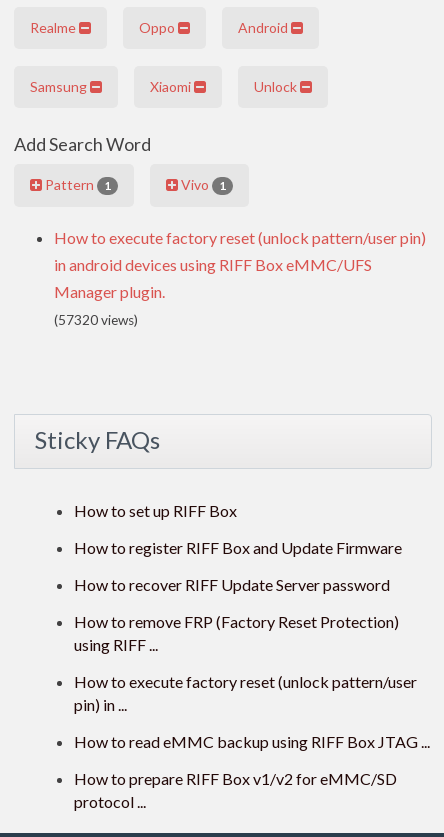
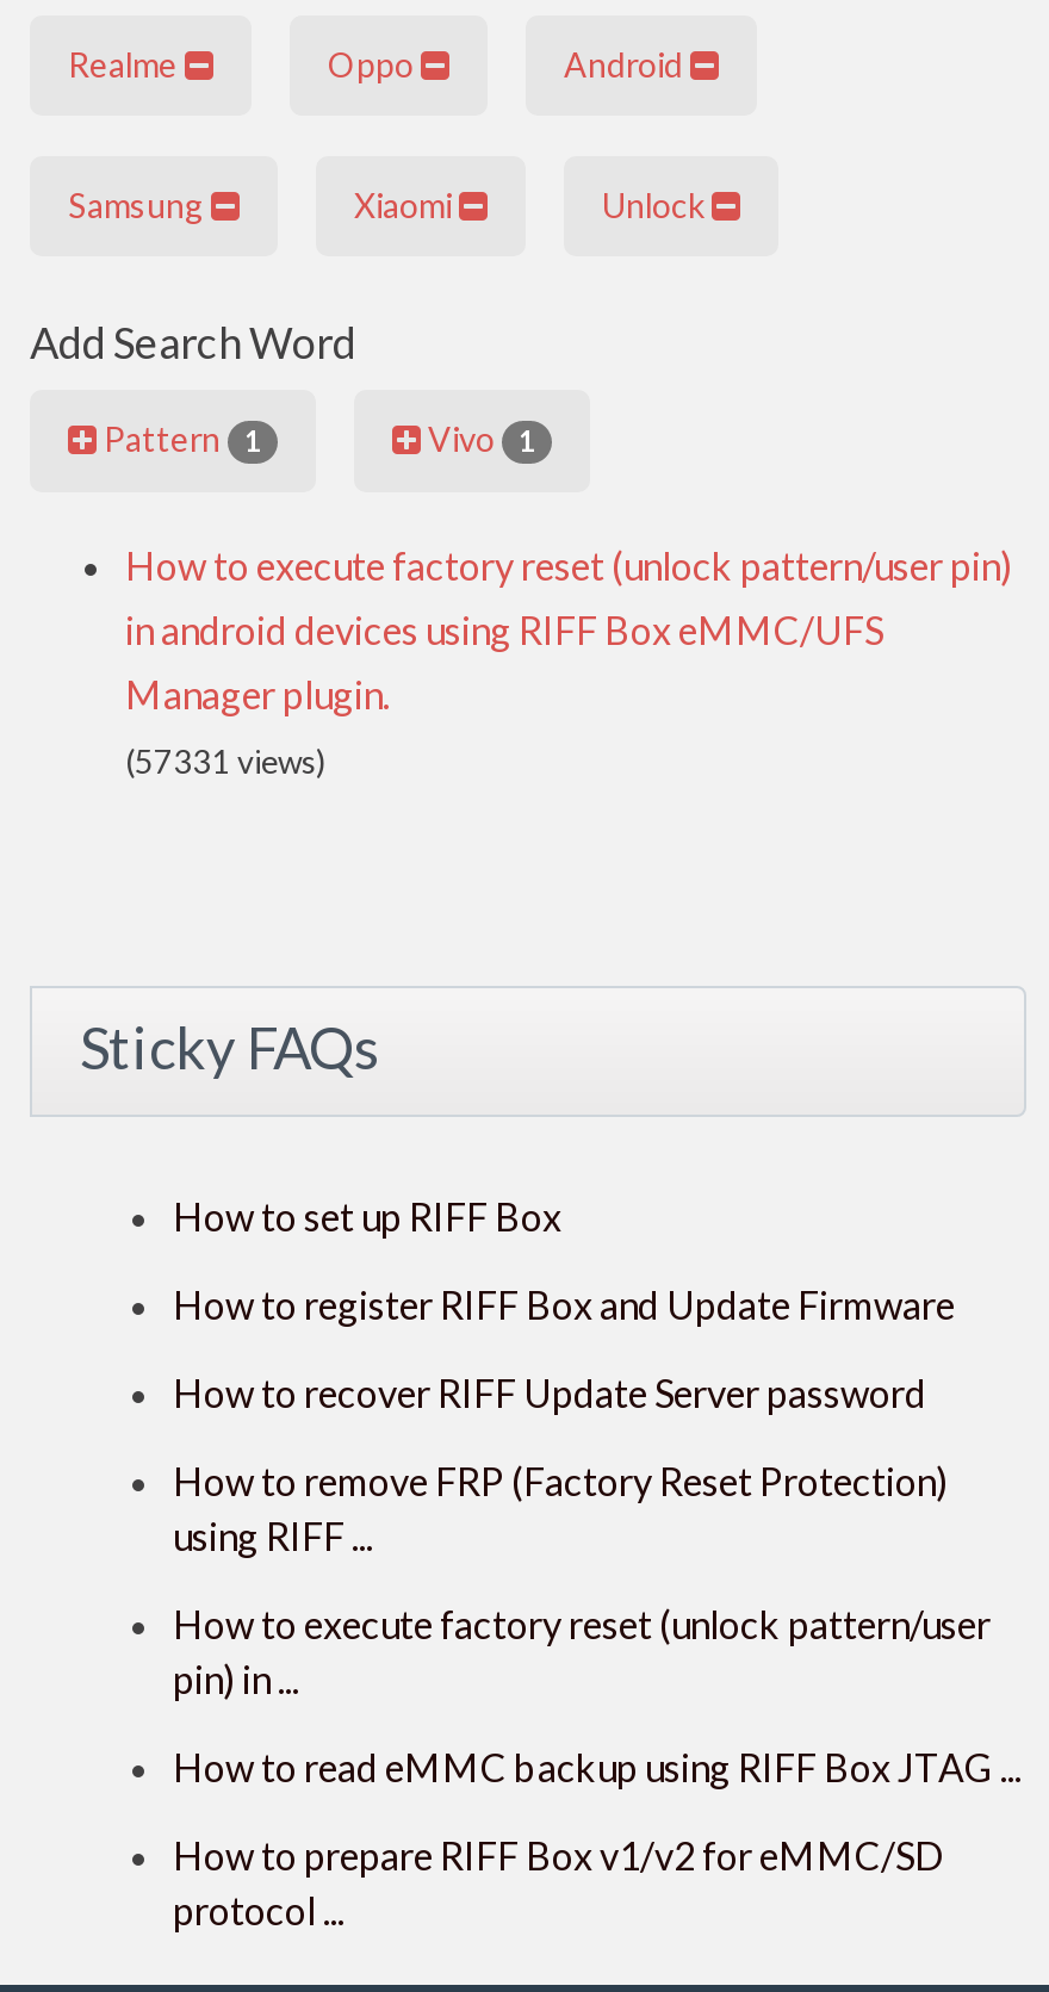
- (57320 views)
+ (57331 views)
